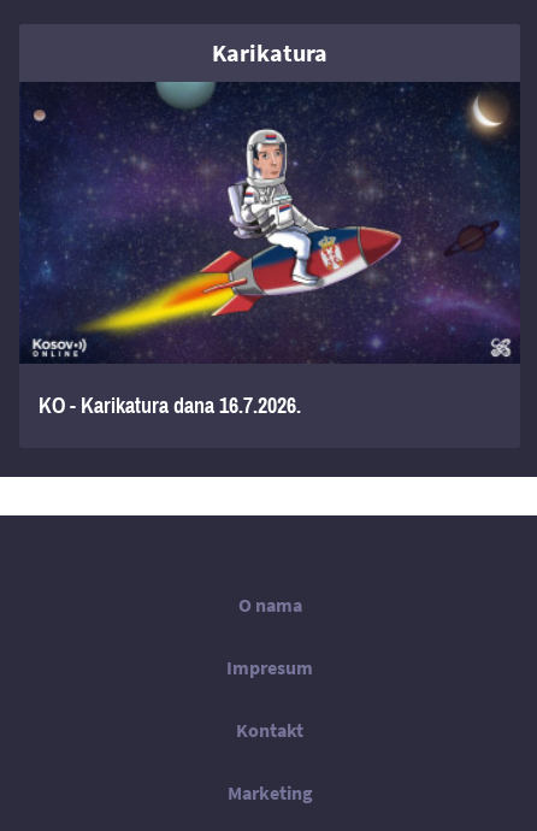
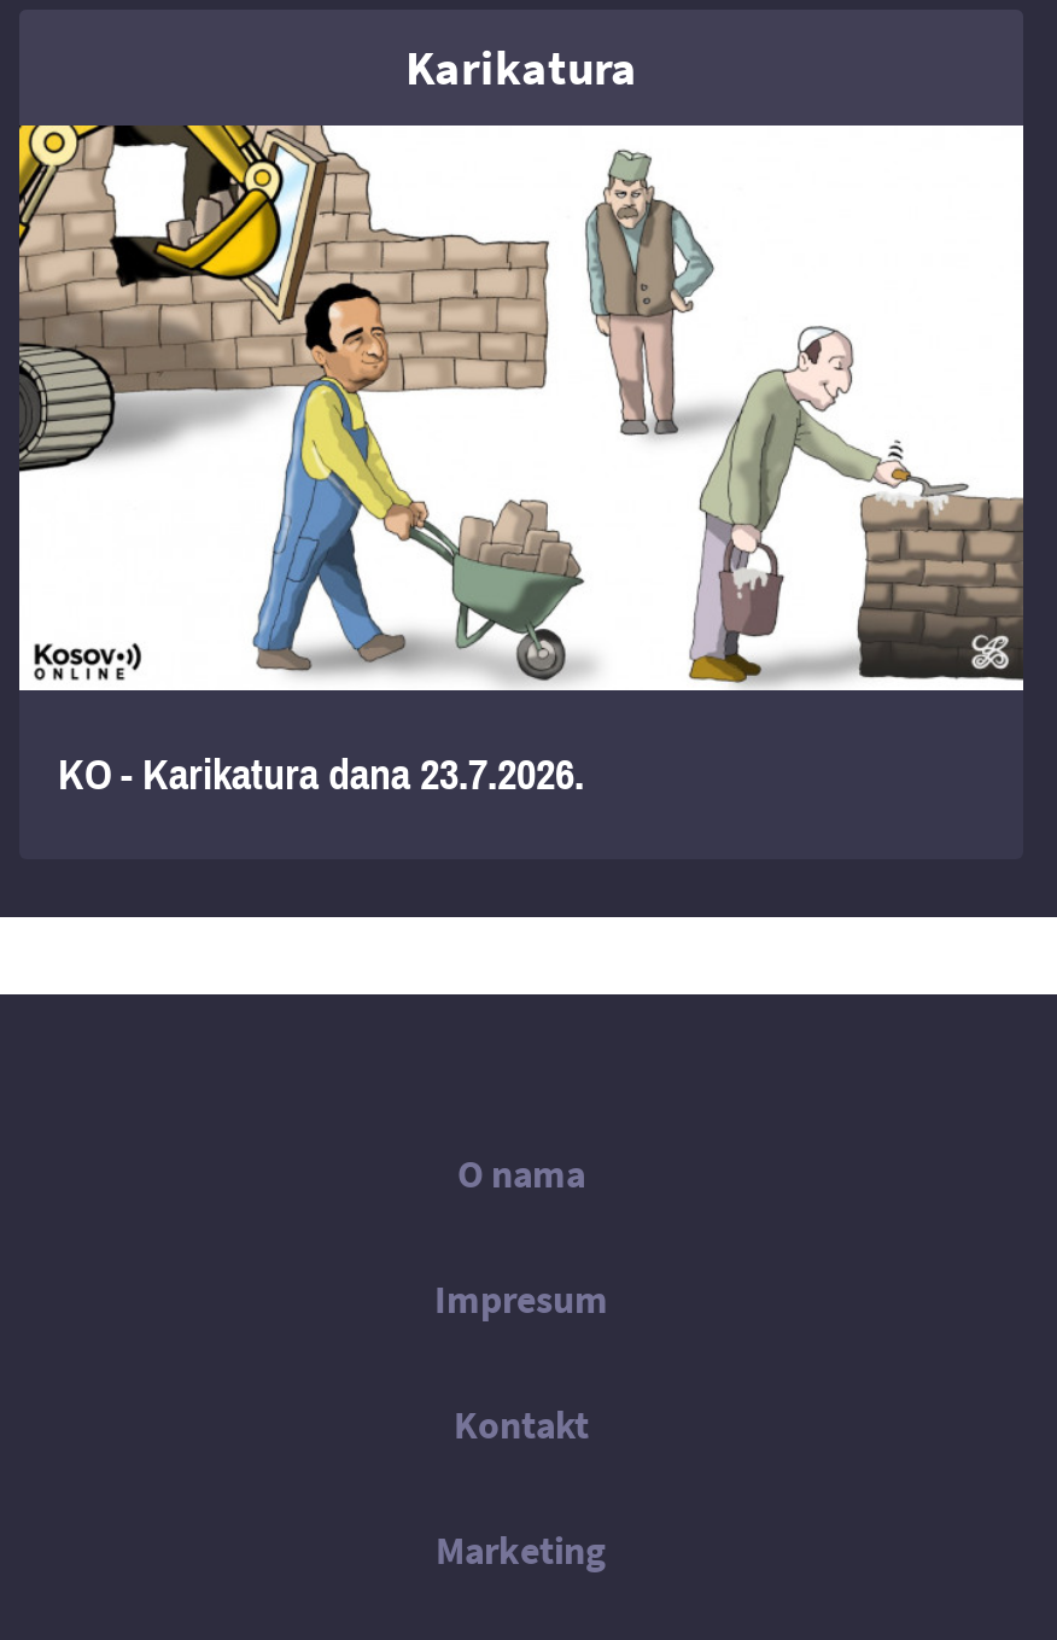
- [image]
- KO - Karikatura dana 16.7.2026.
+ [image]
+ KO - Karikatura dana 23.7.2026.
